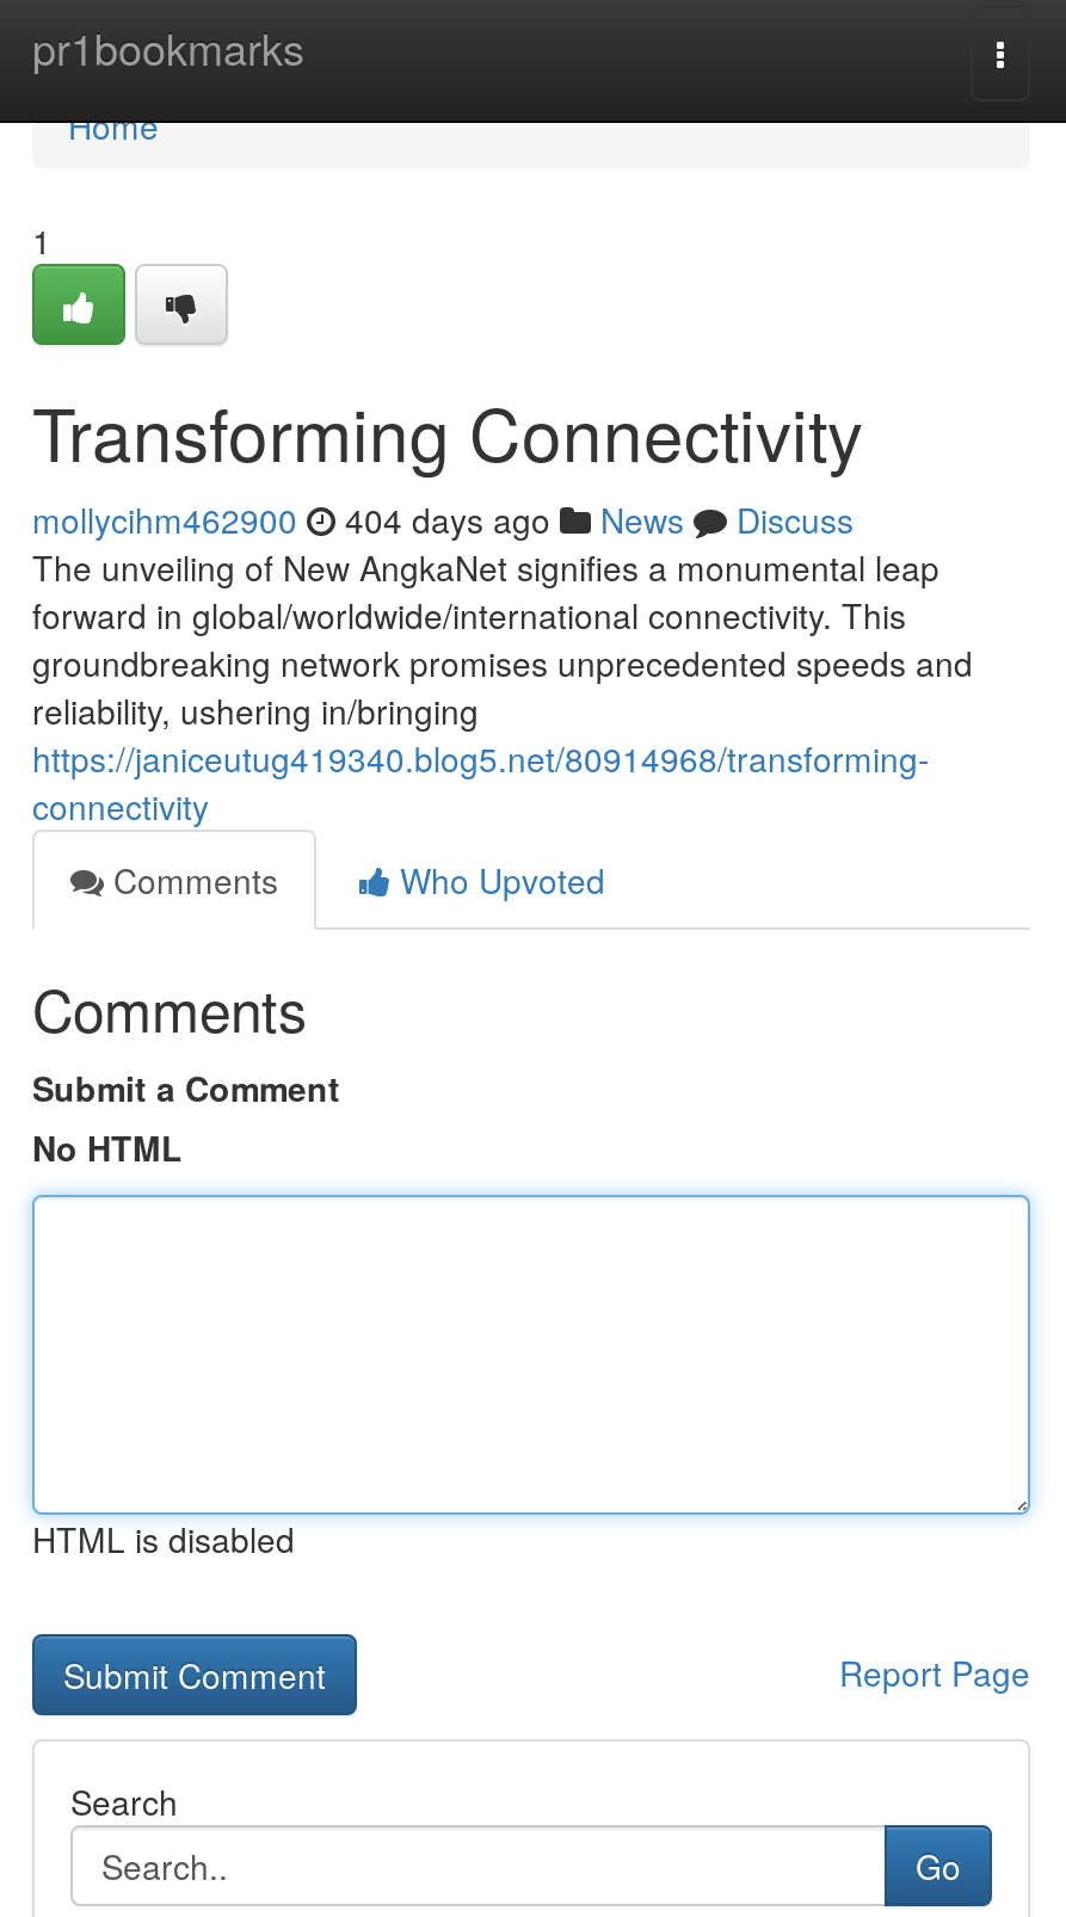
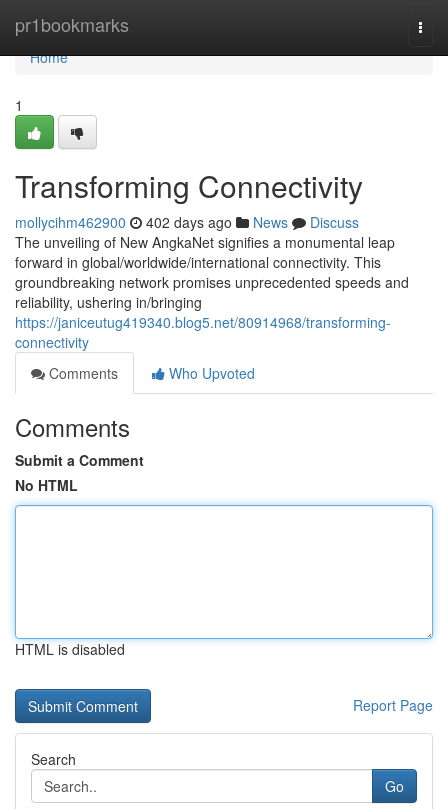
- mollycihm462900 404 days ago News Discuss
+ mollycihm462900 402 days ago News Discuss
